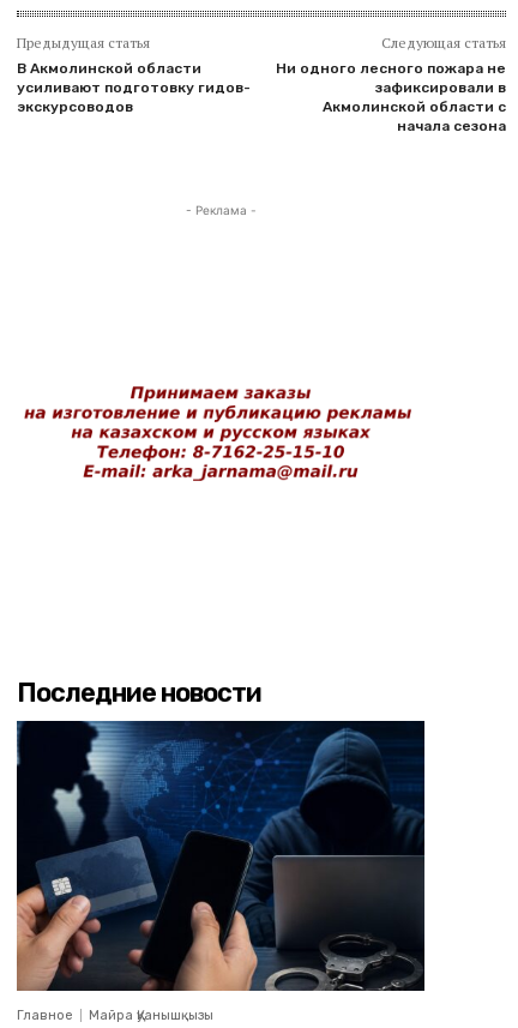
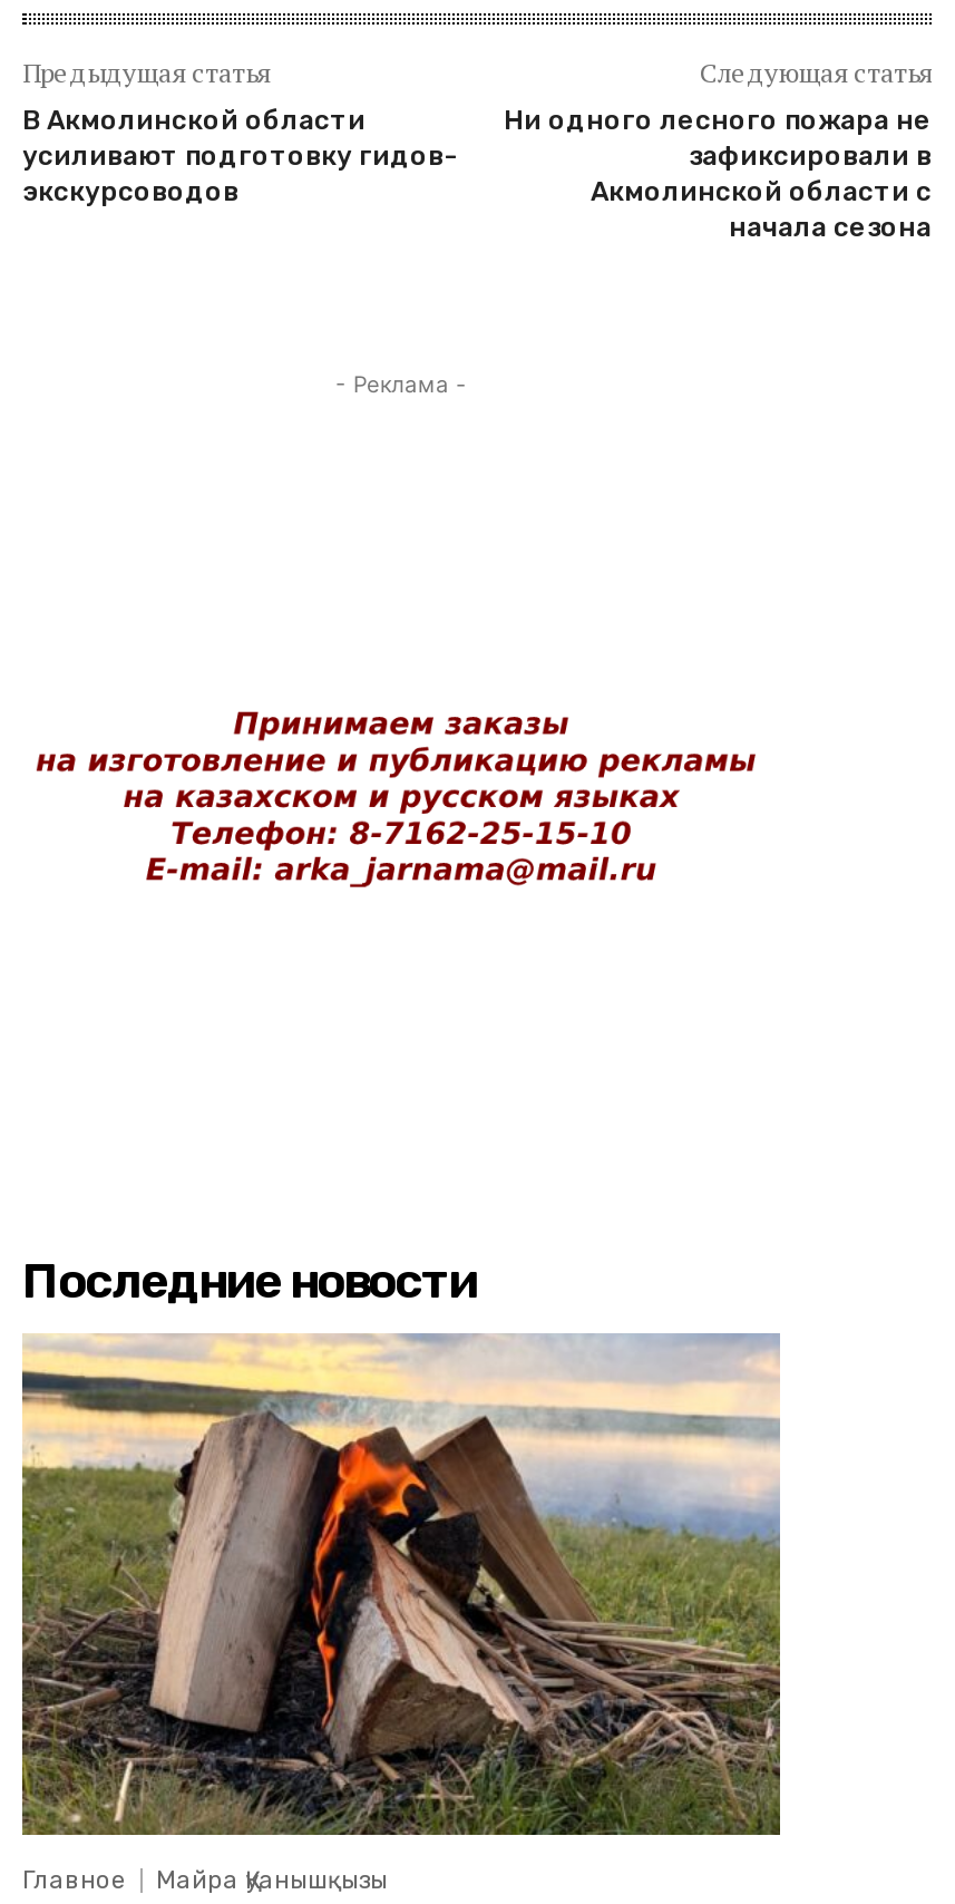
- [image]
+ [image]
